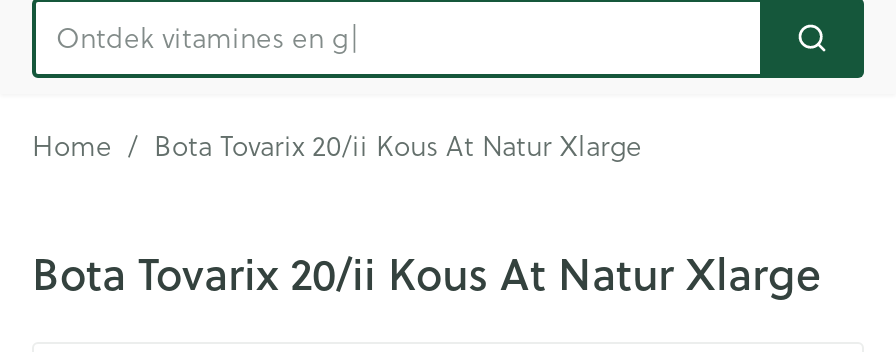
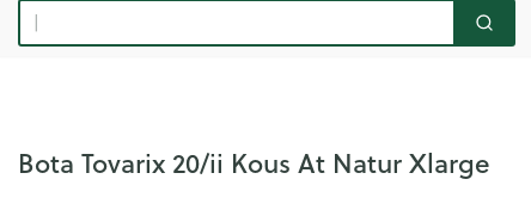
- Home / Bota Tovarix 20/ii Kous At Natur Xlarge
